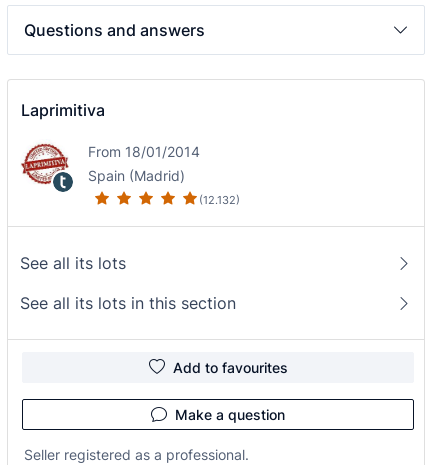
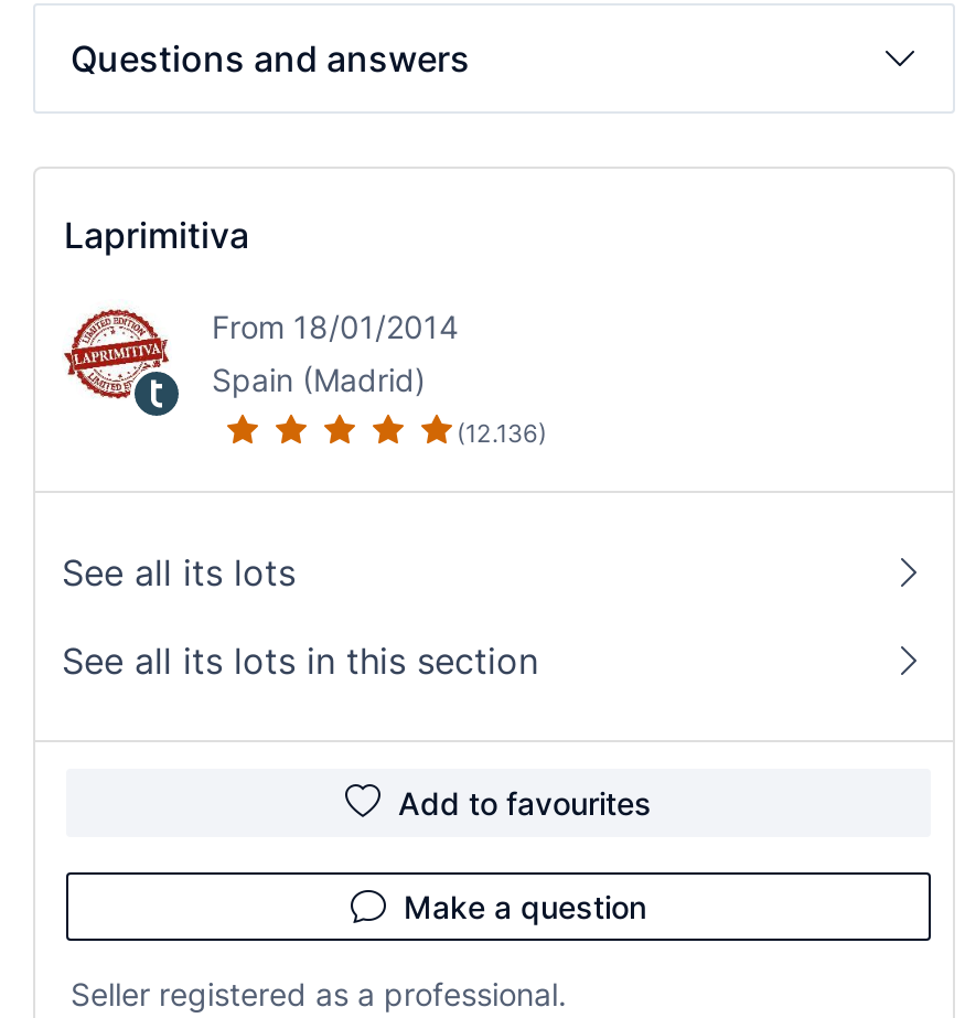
- (12.132)
+ (12.136)
